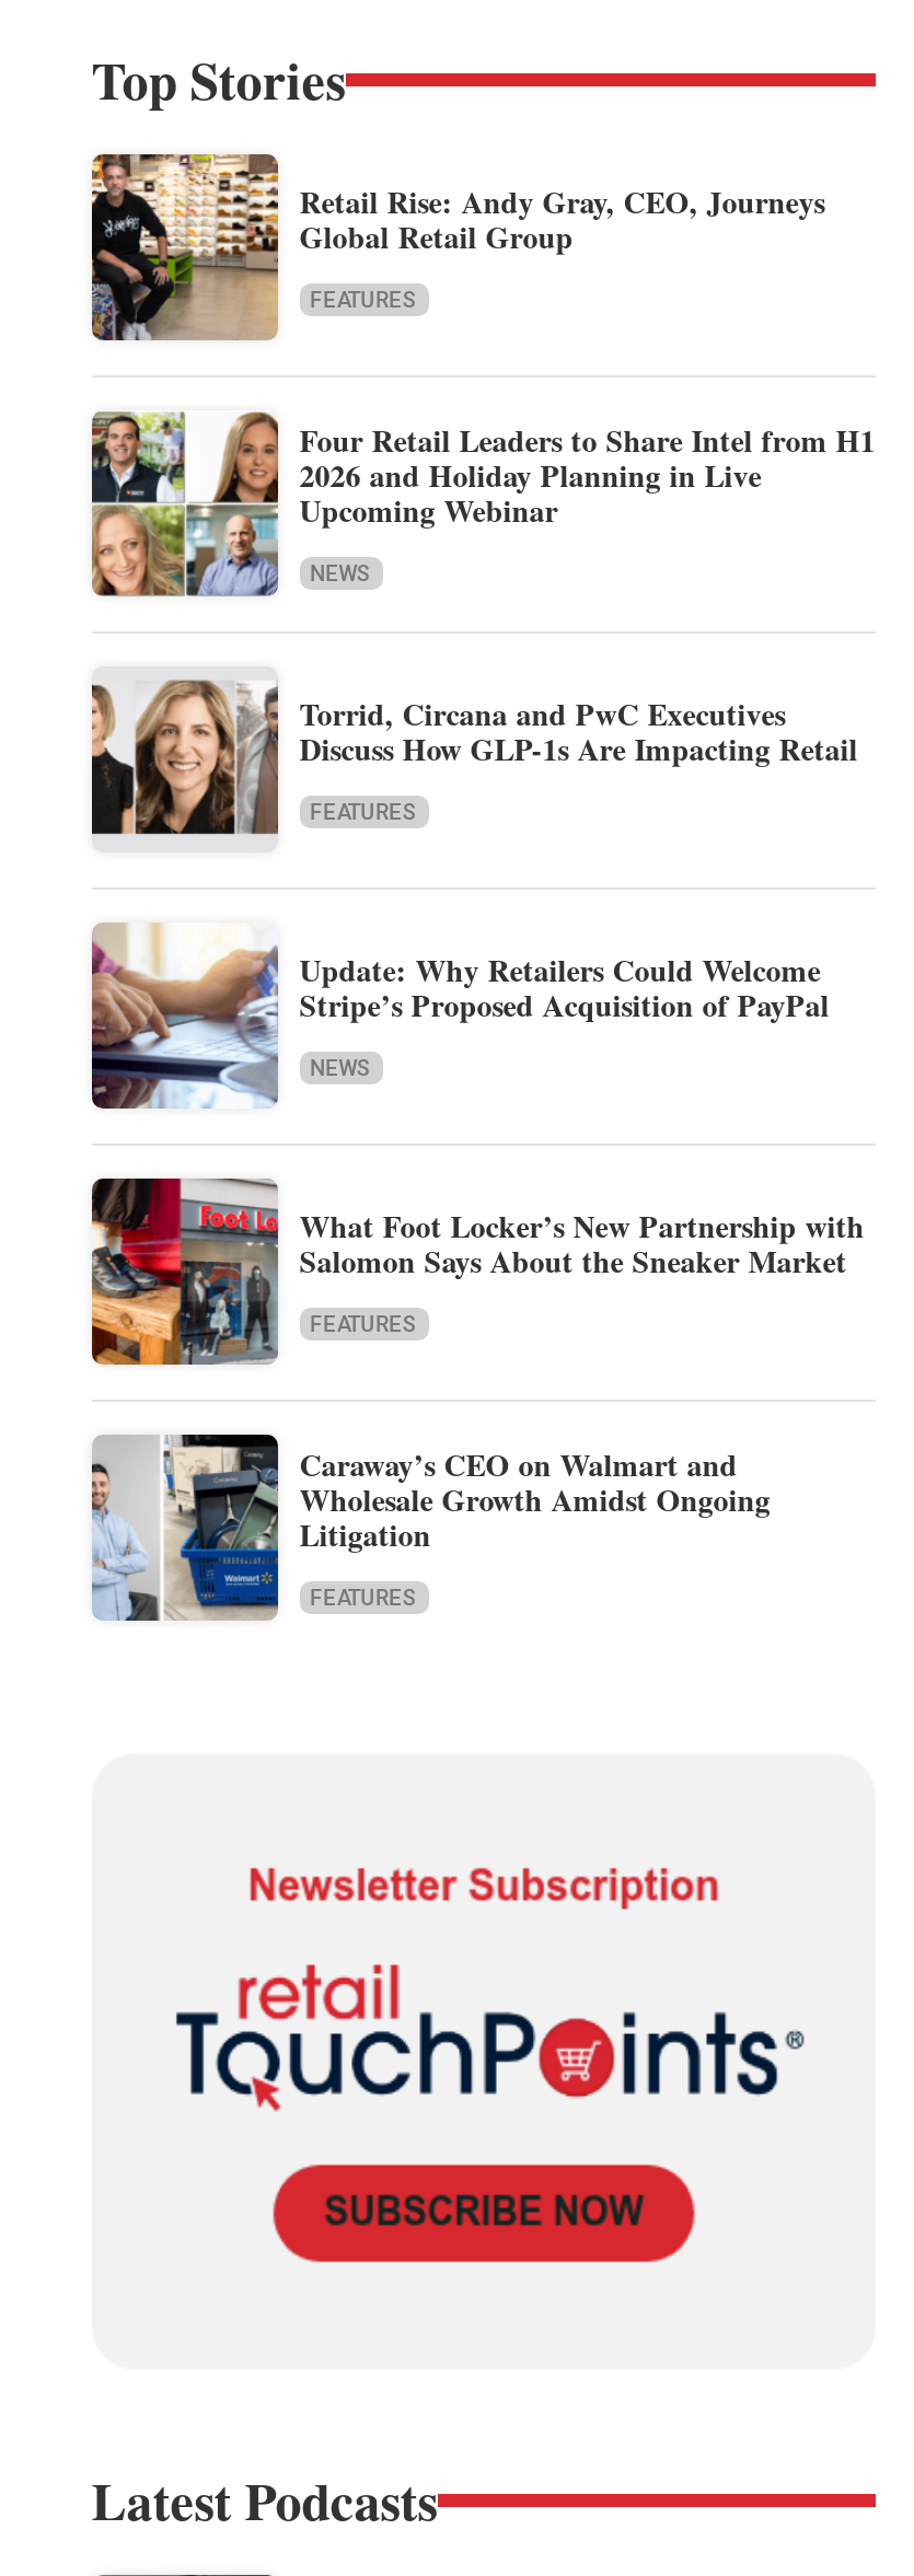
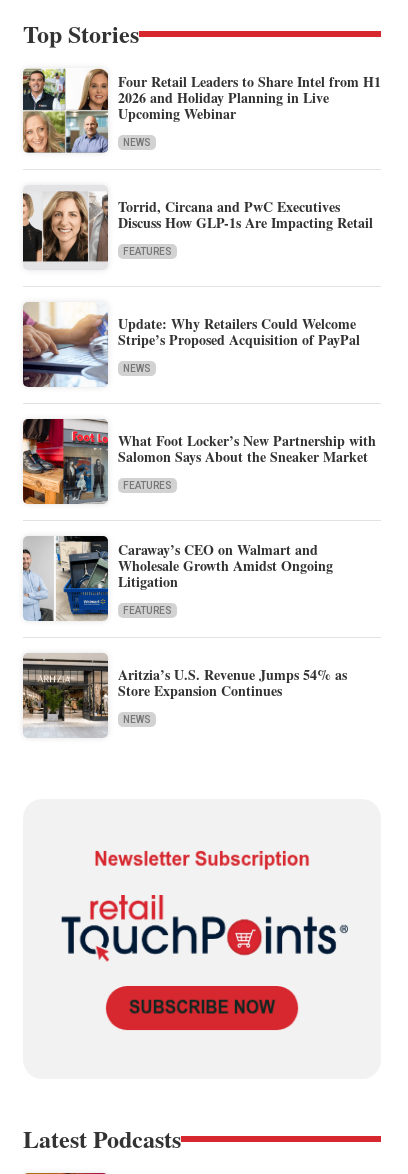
- [image]
- Retail Rise: Andy Gray, CEO, Journeys
- Global Retail Group
- FEATURES

moved up: [image] | Four Retail Leaders to Share Intel from H1 | 2026 and Holiday Planning in Live | ... | Litigation | FEATURES

+ [image]
+ Aritzia’s U.S. Revenue Jumps 54% as
+ Store Expansion Continues
+ NEWS
